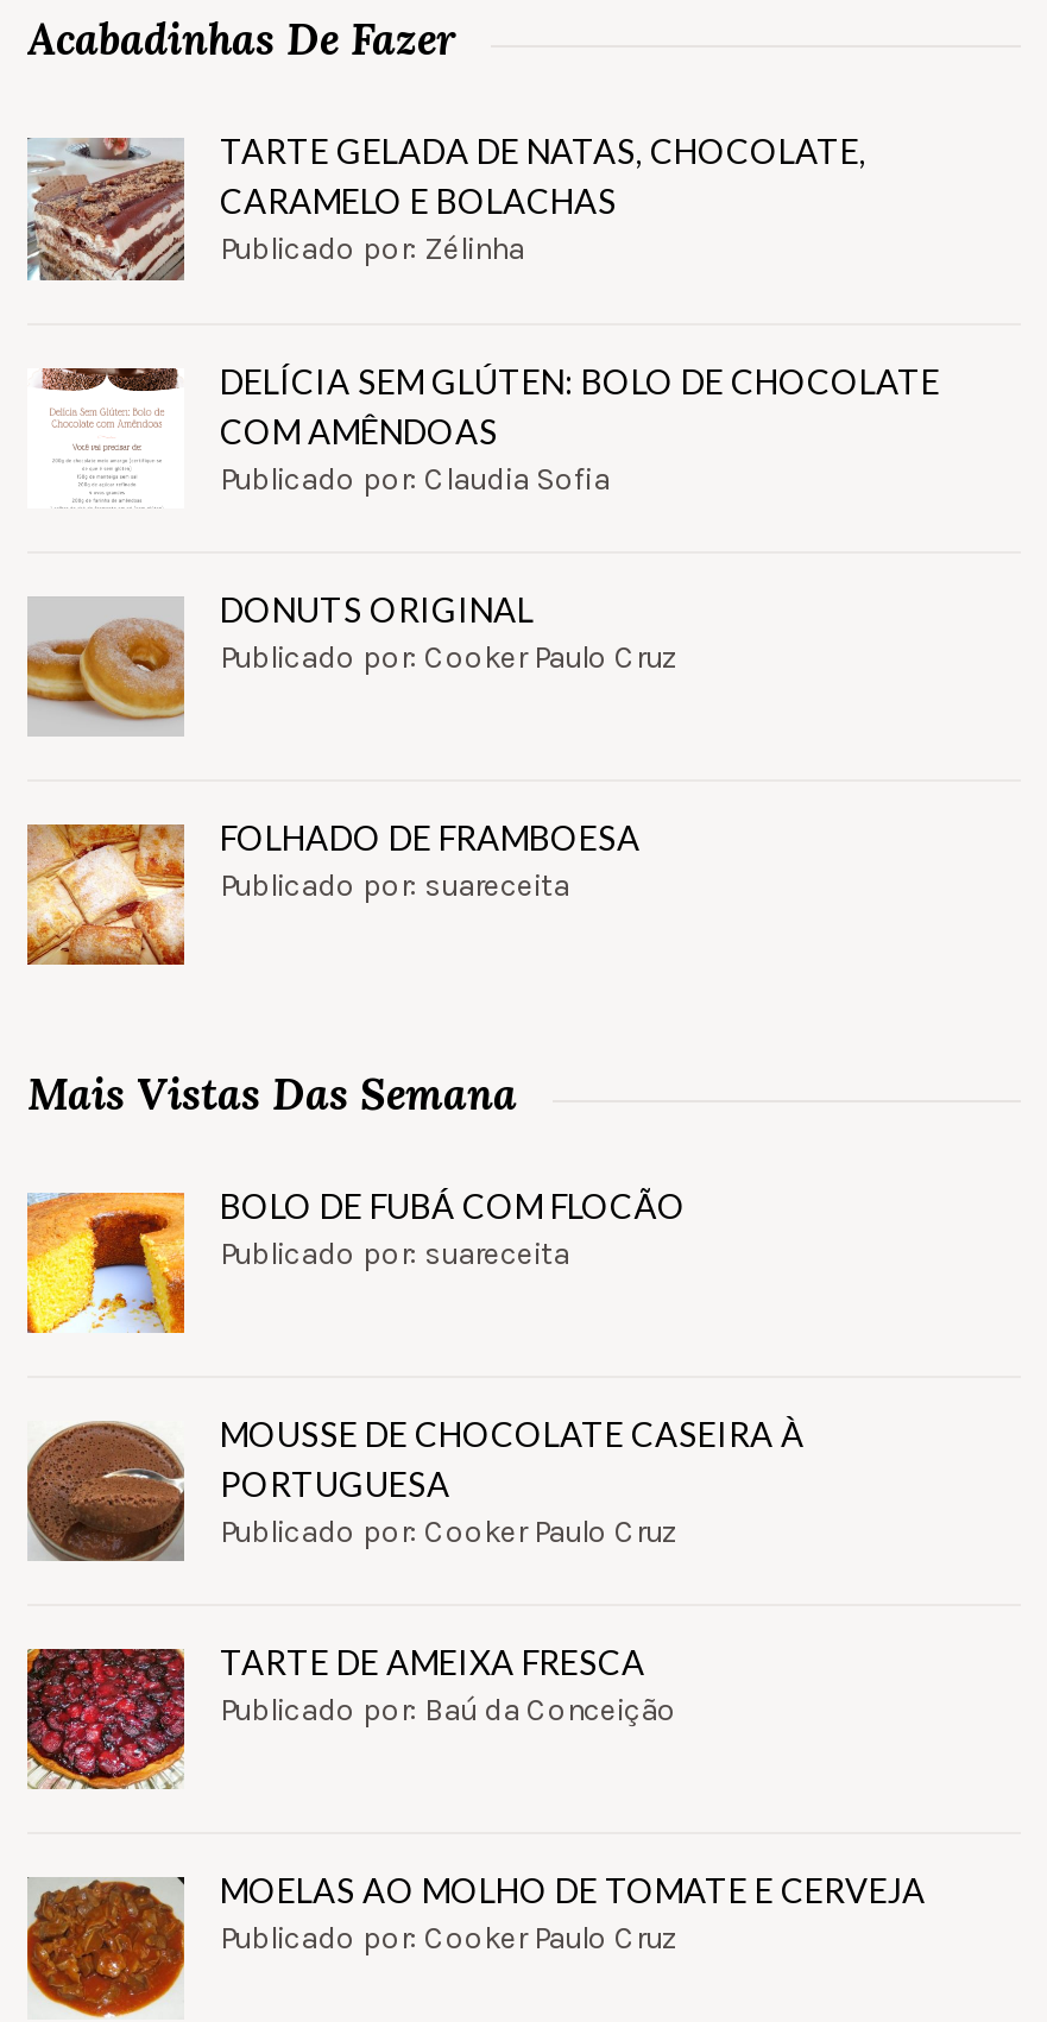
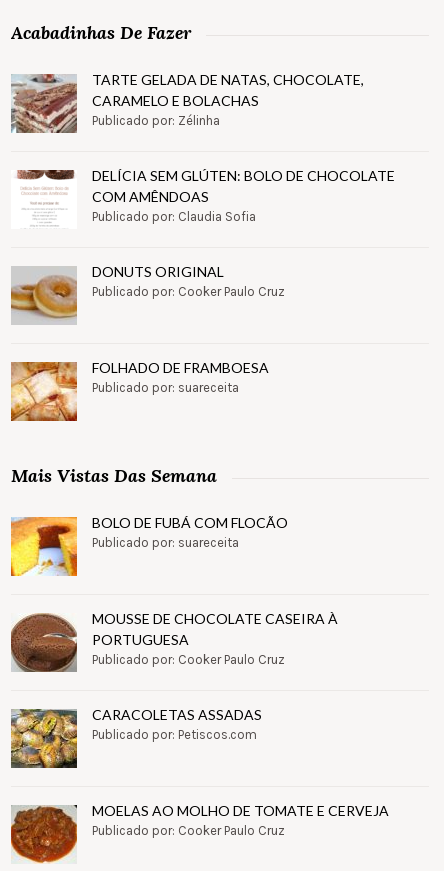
- [image]
- TARTE DE AMEIXA FRESCA
- Publicado por: Baú da Conceição
+ [image]
+ CARACOLETAS ASSADAS
+ Publicado por: Petiscos.com
